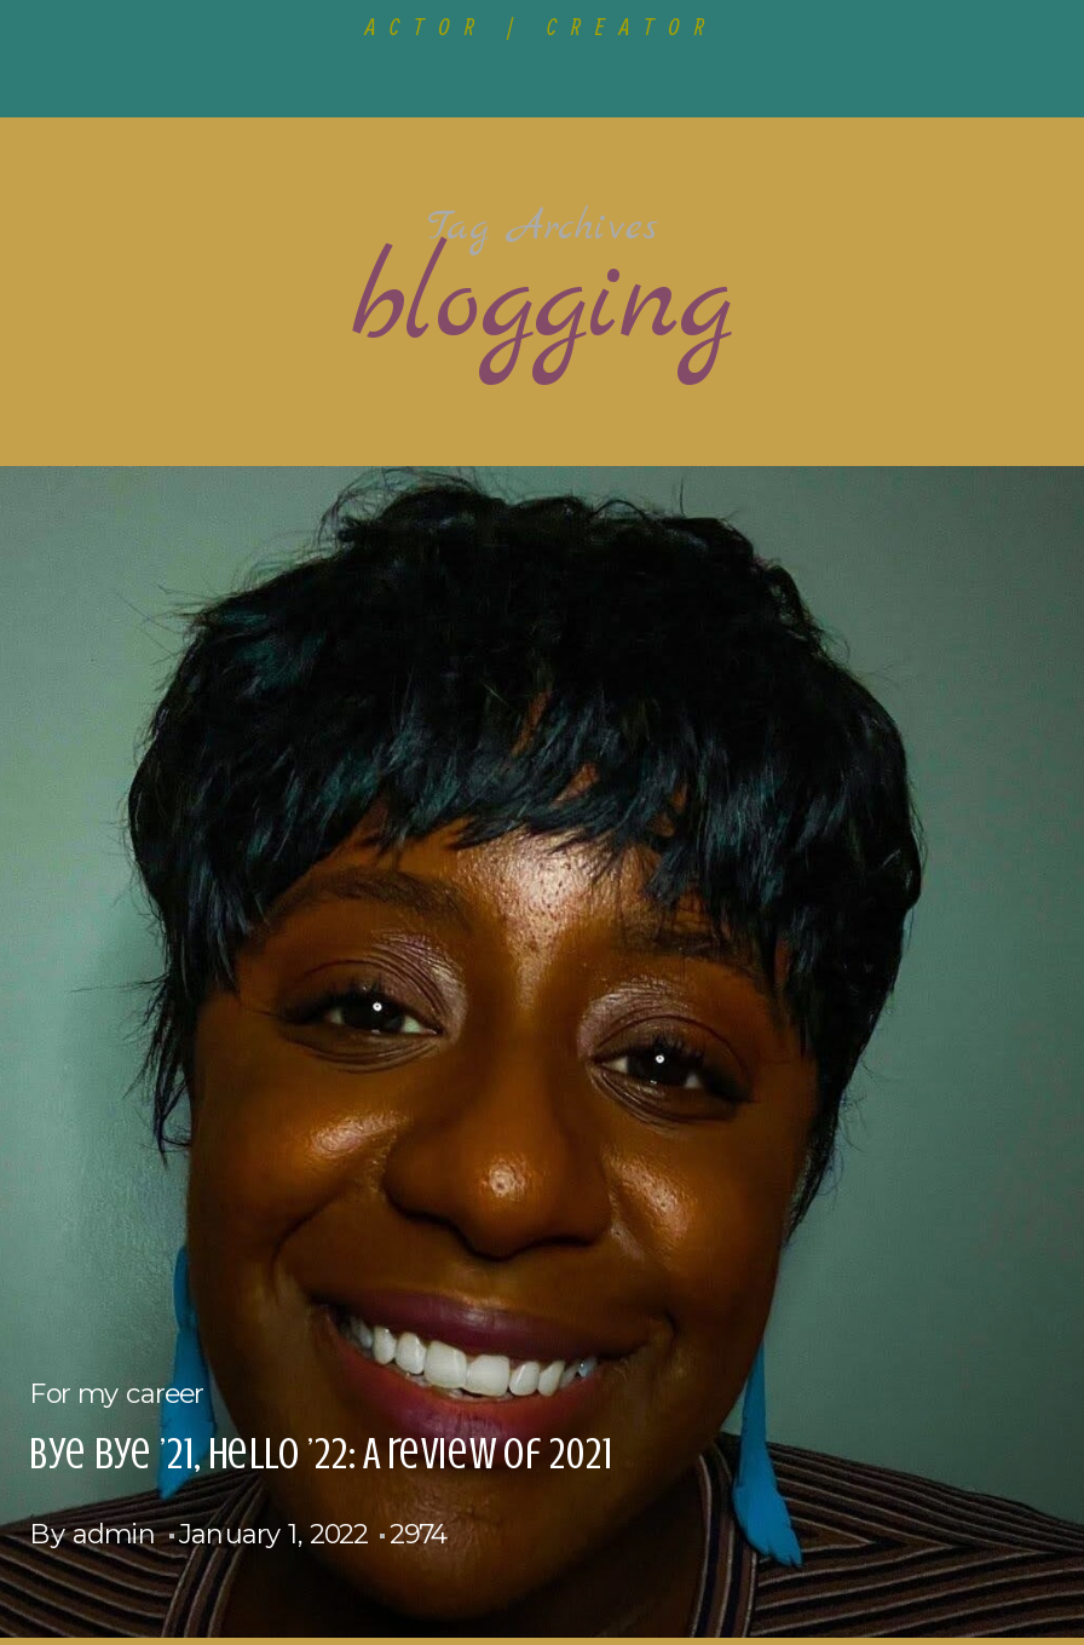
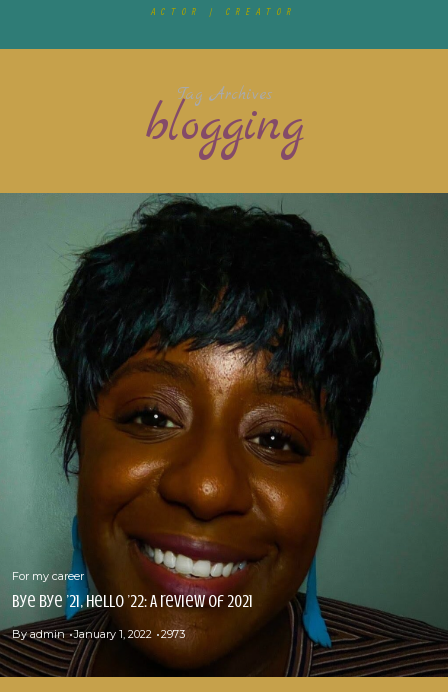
- 2974
+ 2973
